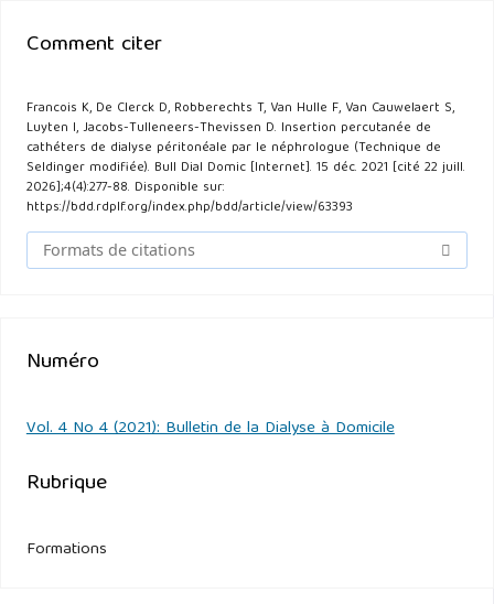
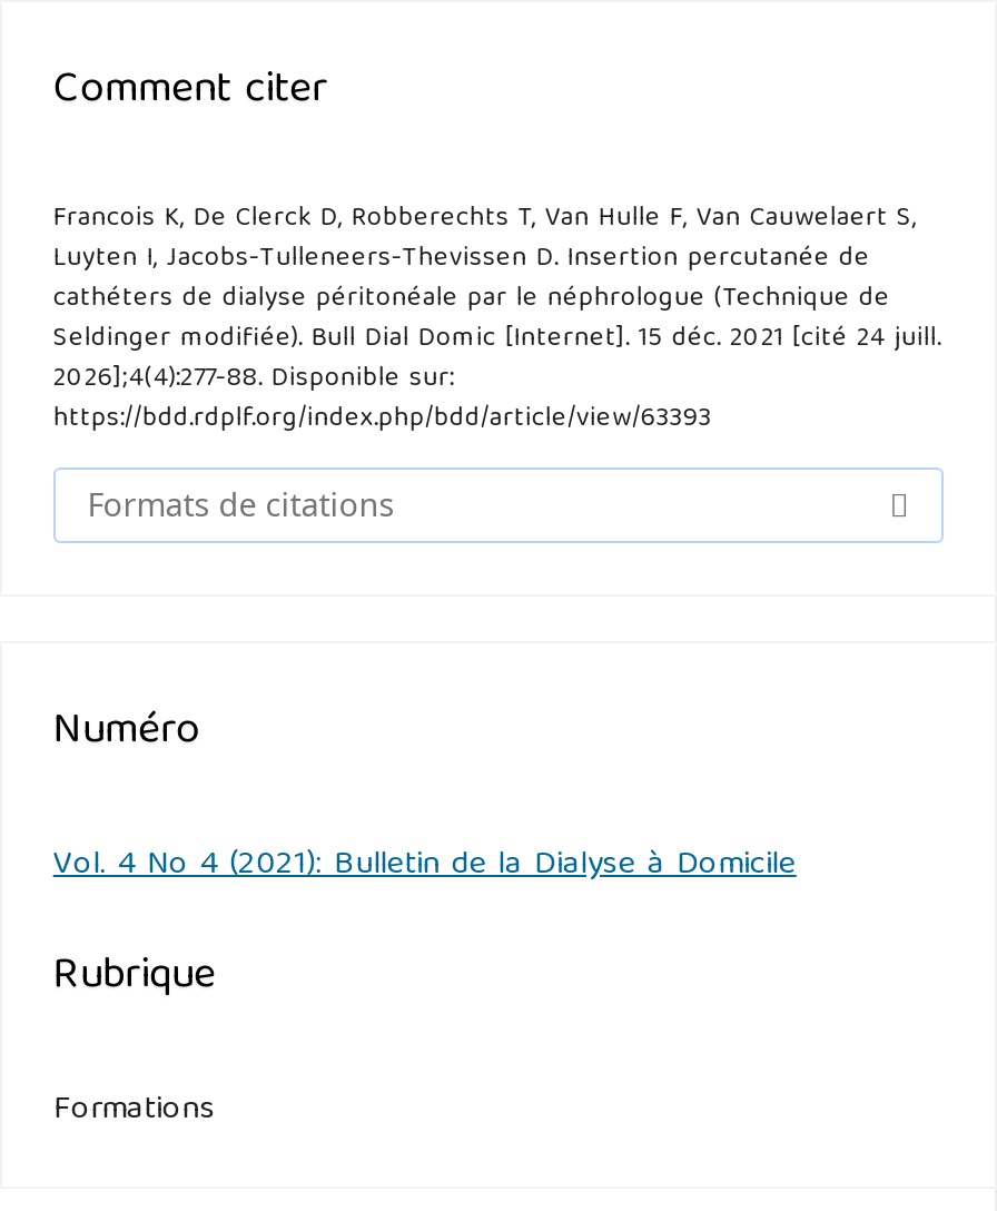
- Seldinger modifiée). Bull Dial Domic [Internet]. 15 déc. 2021 [cité 22 juill.
+ Seldinger modifiée). Bull Dial Domic [Internet]. 15 déc. 2021 [cité 24 juill.
